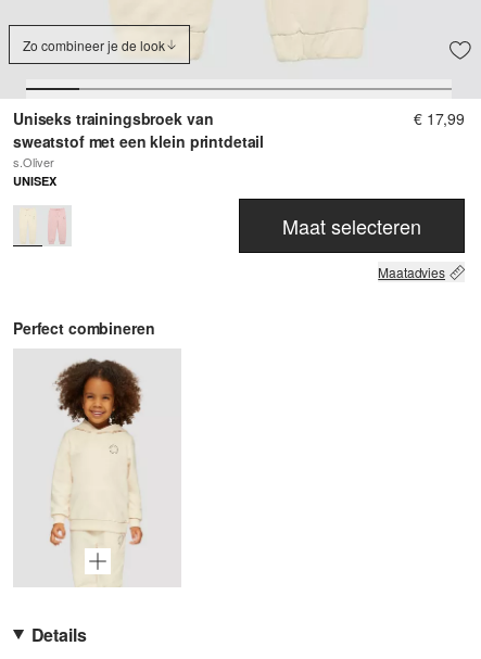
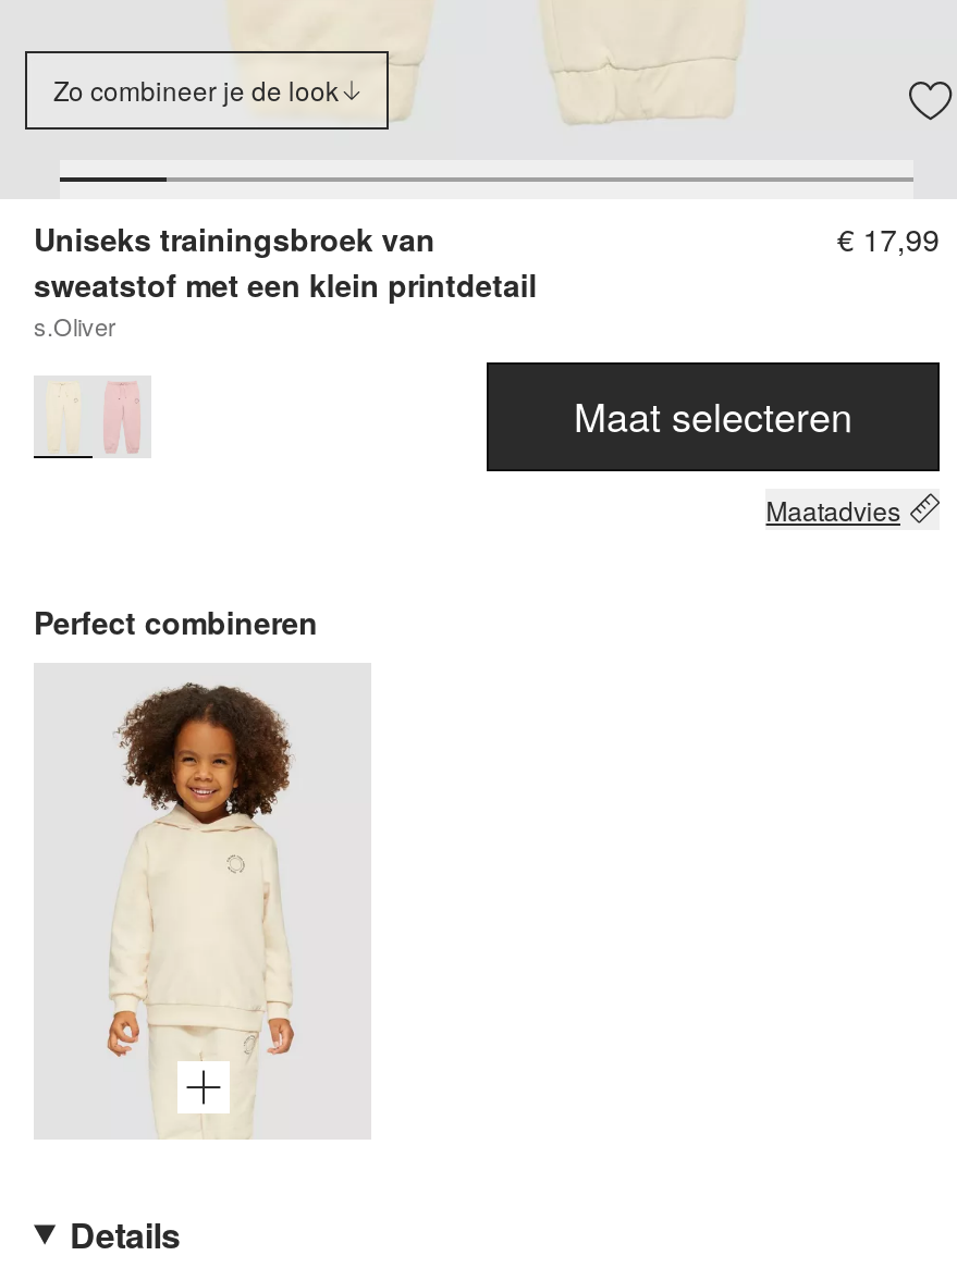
- UNISEX
